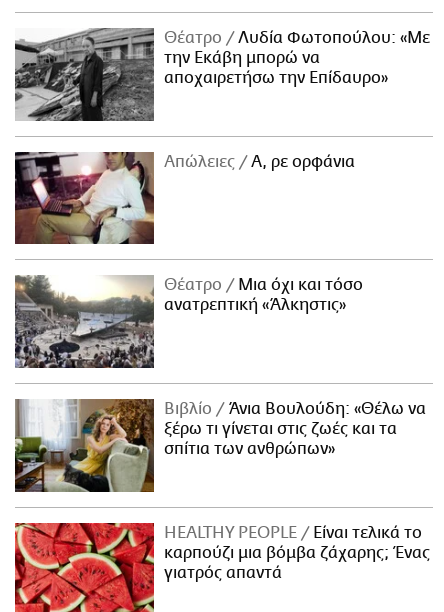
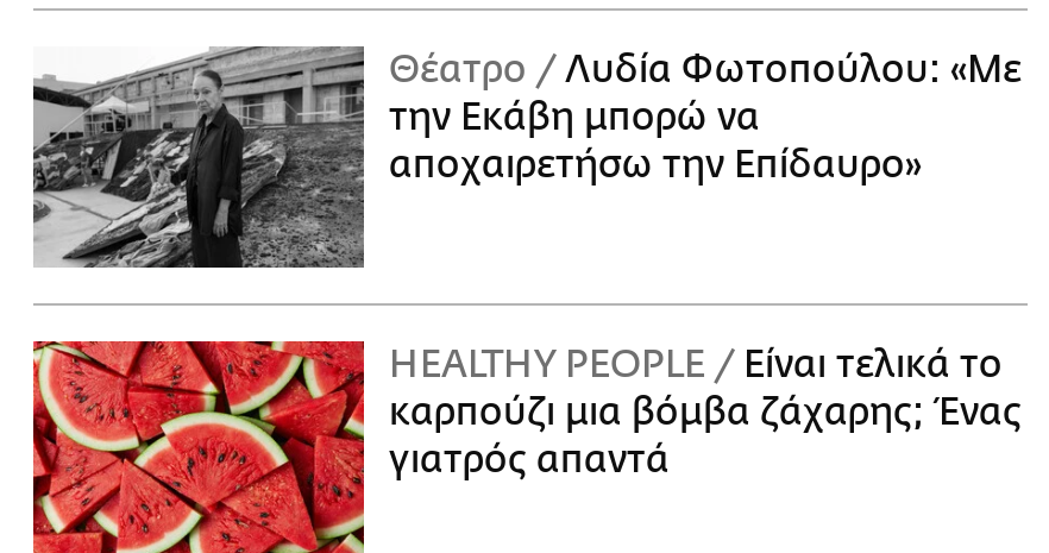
- [image]
- Απώλειες Α, ρε ορφάνια

- [image]
- Θέατρο Μια όχι και τόσο
- ανατρεπτική «Άλκηστις»

- [image]
- Βιβλίο Άνια Βουλούδη: «Θέλω να
- ξέρω τι γίνεται στις ζωές και τα
- σπίτια των ανθρώπων»
